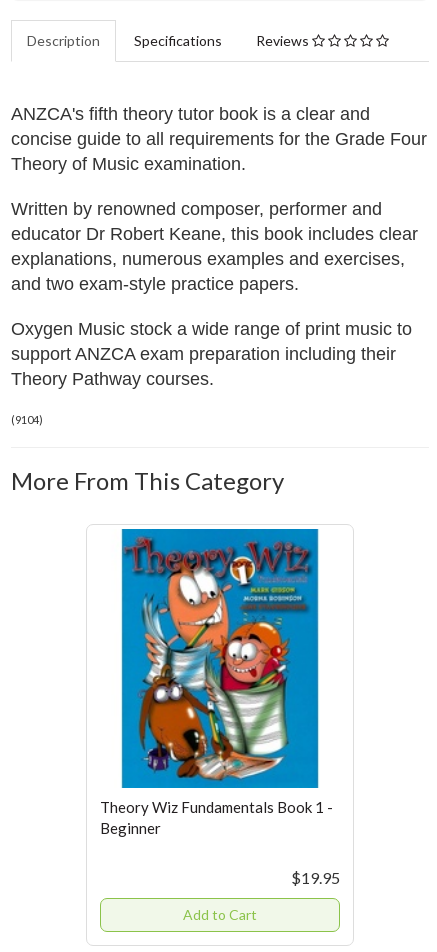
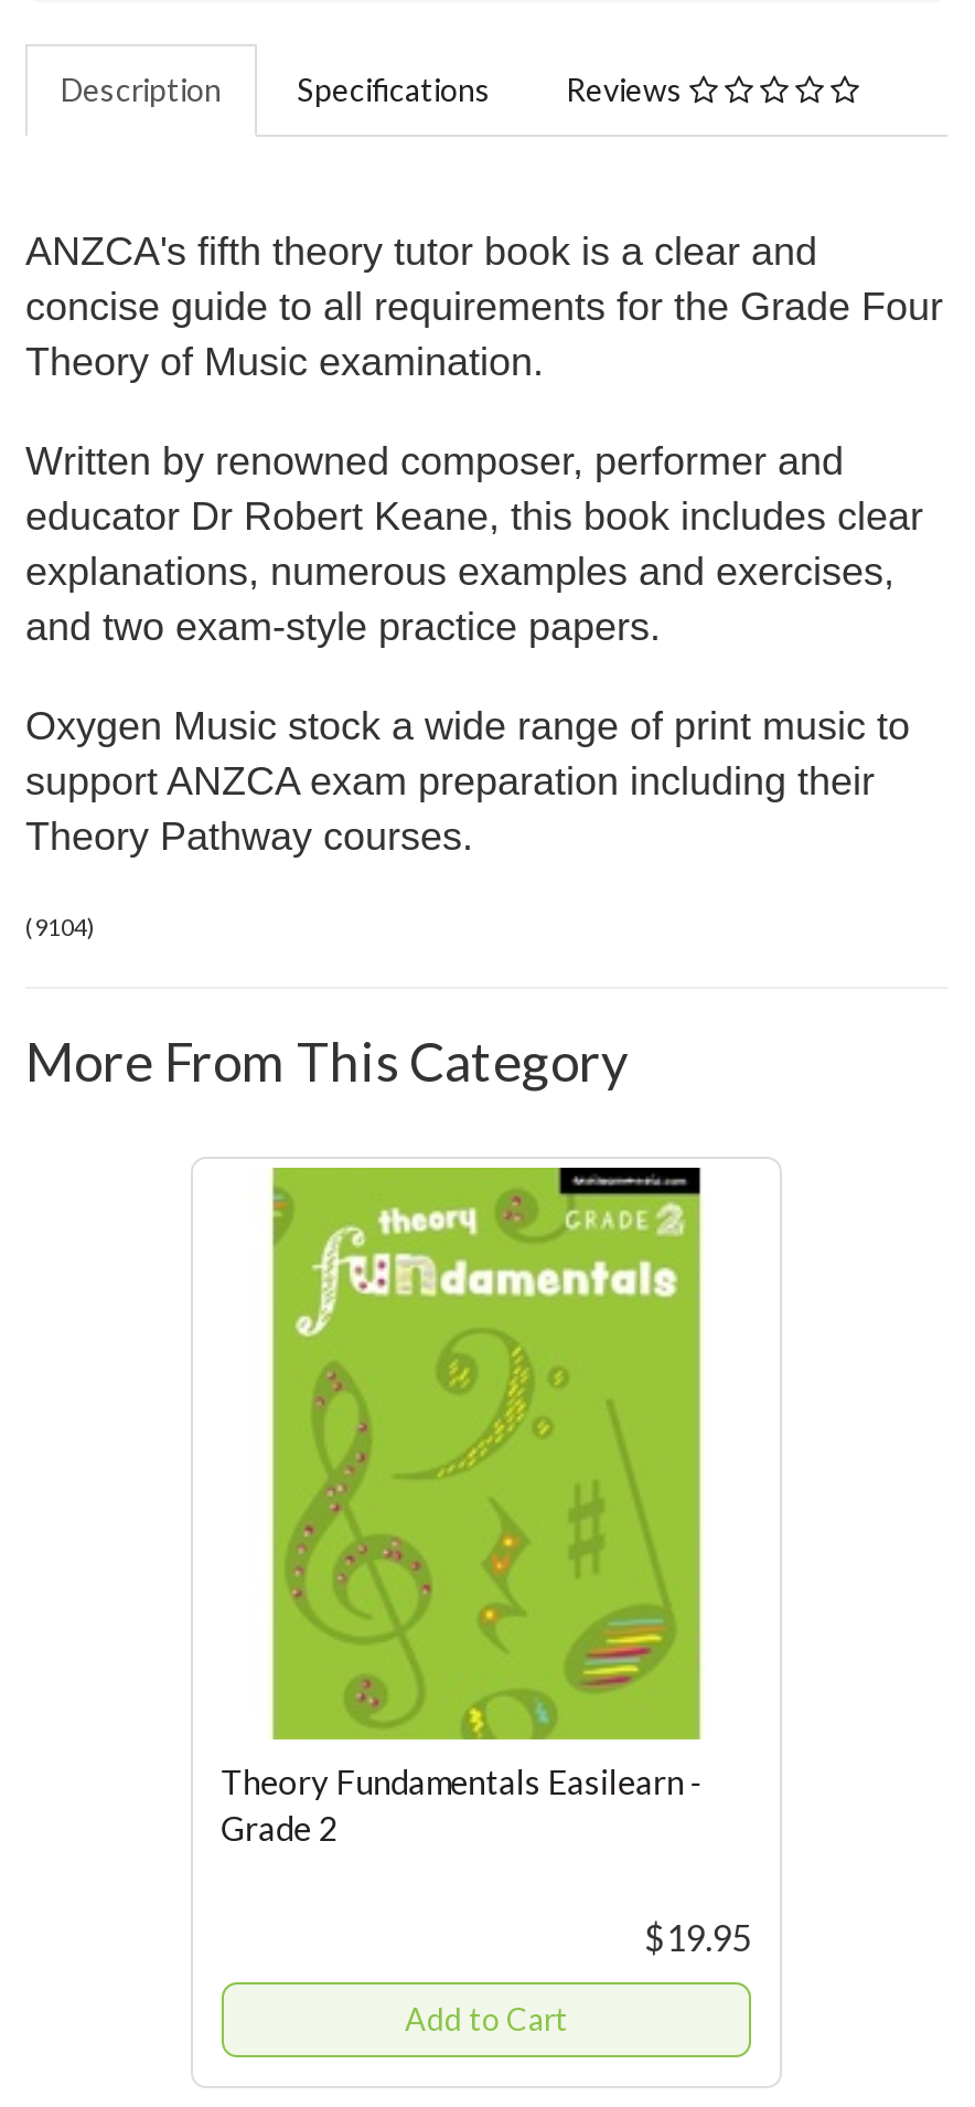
- [image]
- Theory Wiz Fundamentals Book 1 -
- Beginner
+ [image]
+ Theory Fundamentals Easilearn -
+ Grade 2
